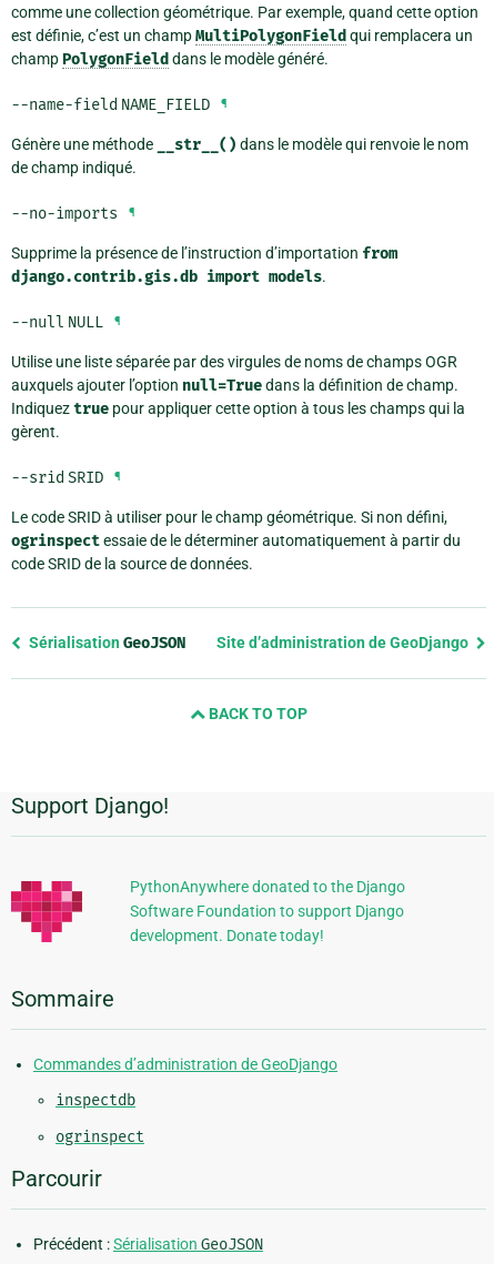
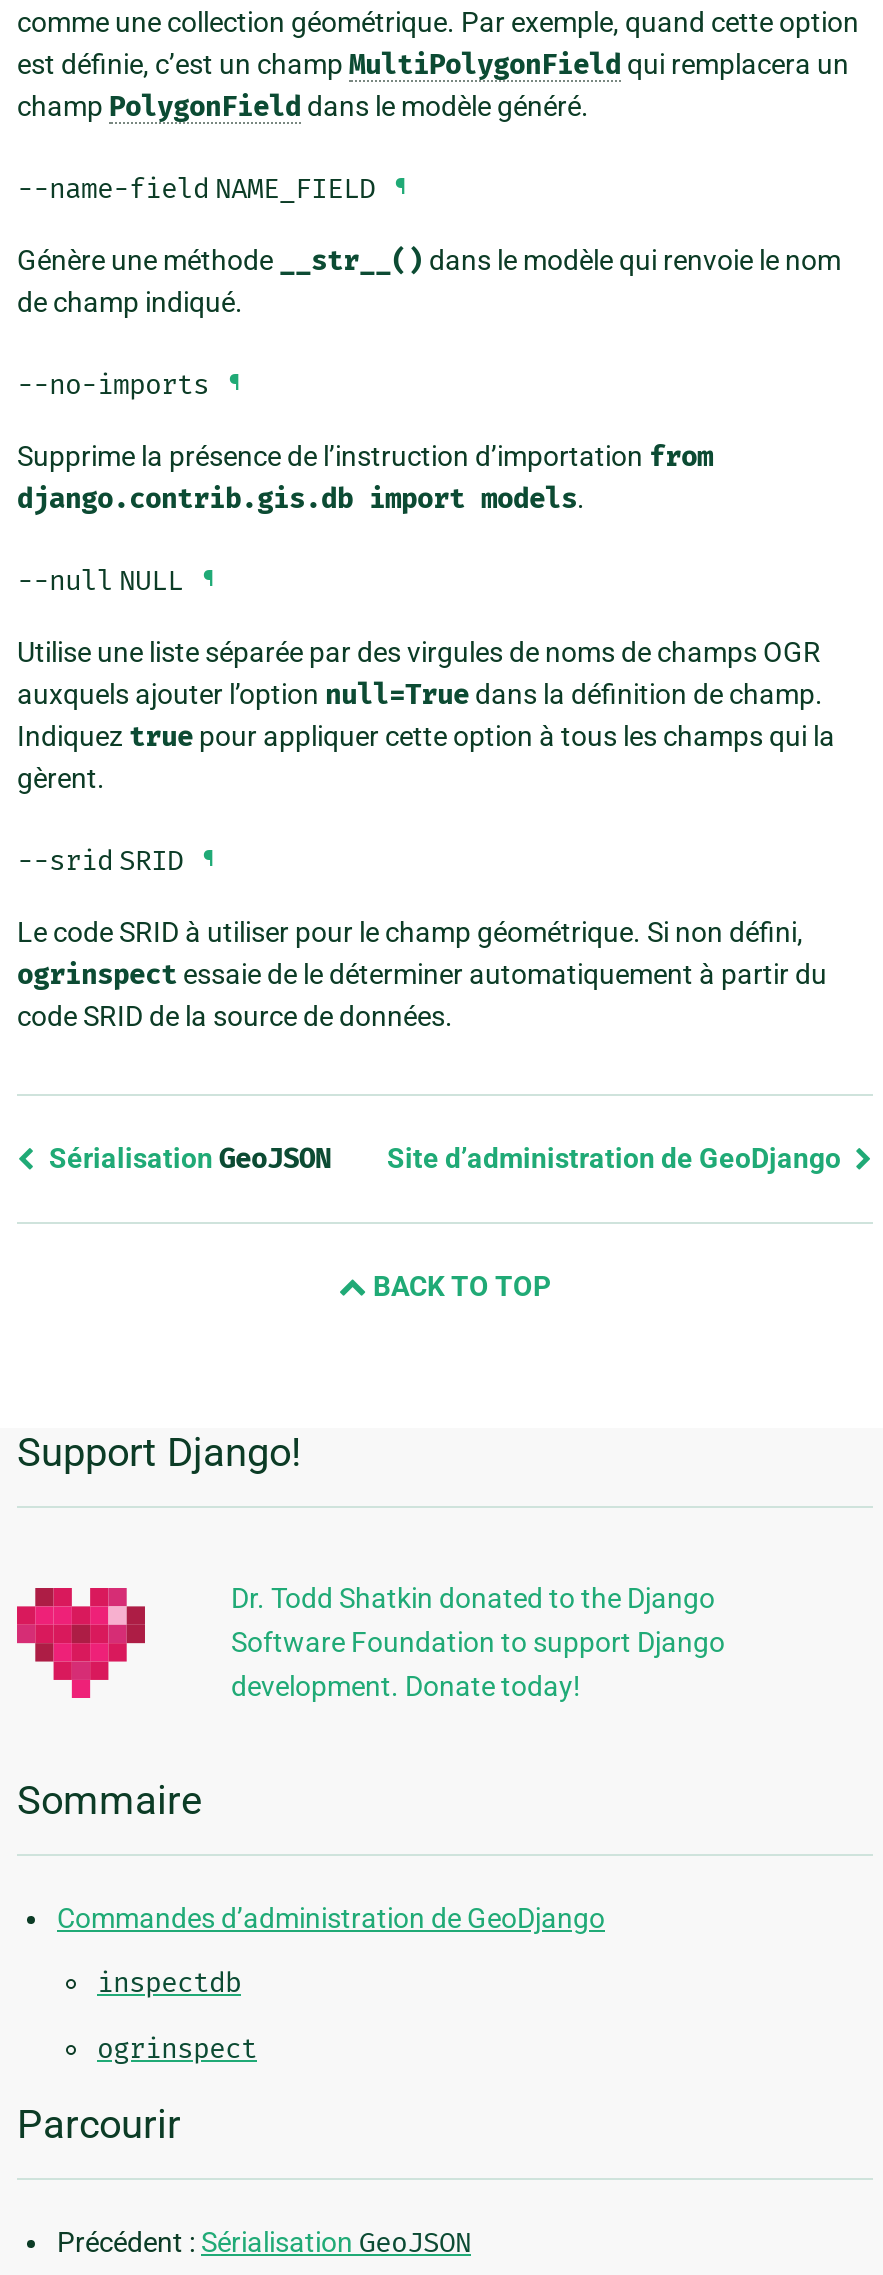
- PythonAnywhere donated to the Django
+ Dr. Todd Shatkin donated to the Django
